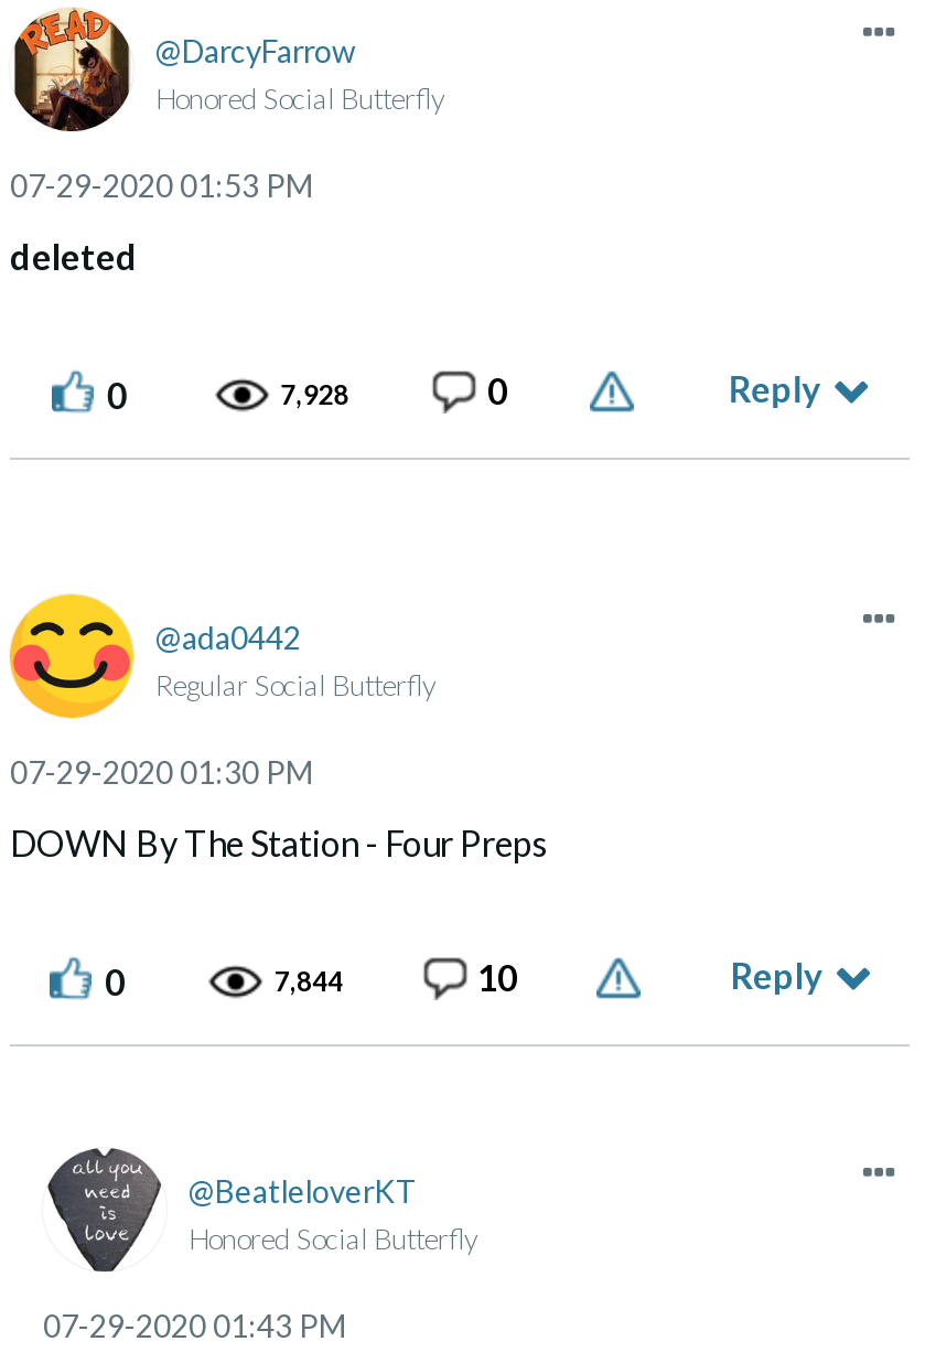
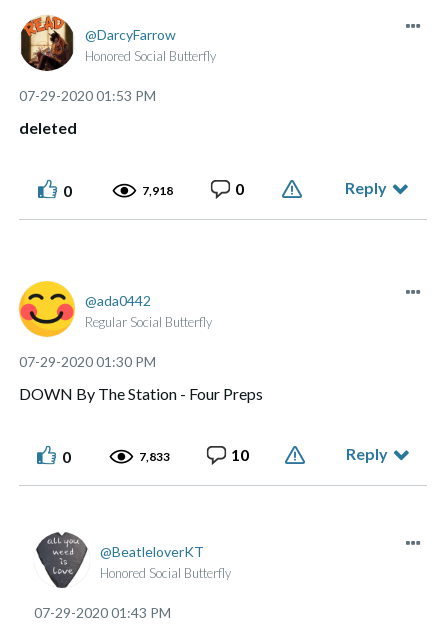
- 7,928
+ 7,918

- 7,844
+ 7,833
